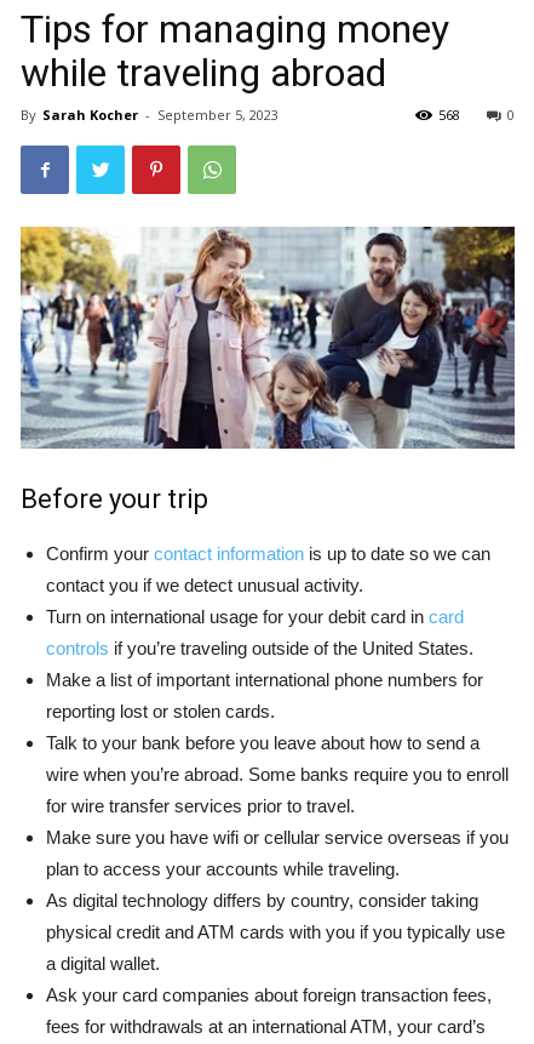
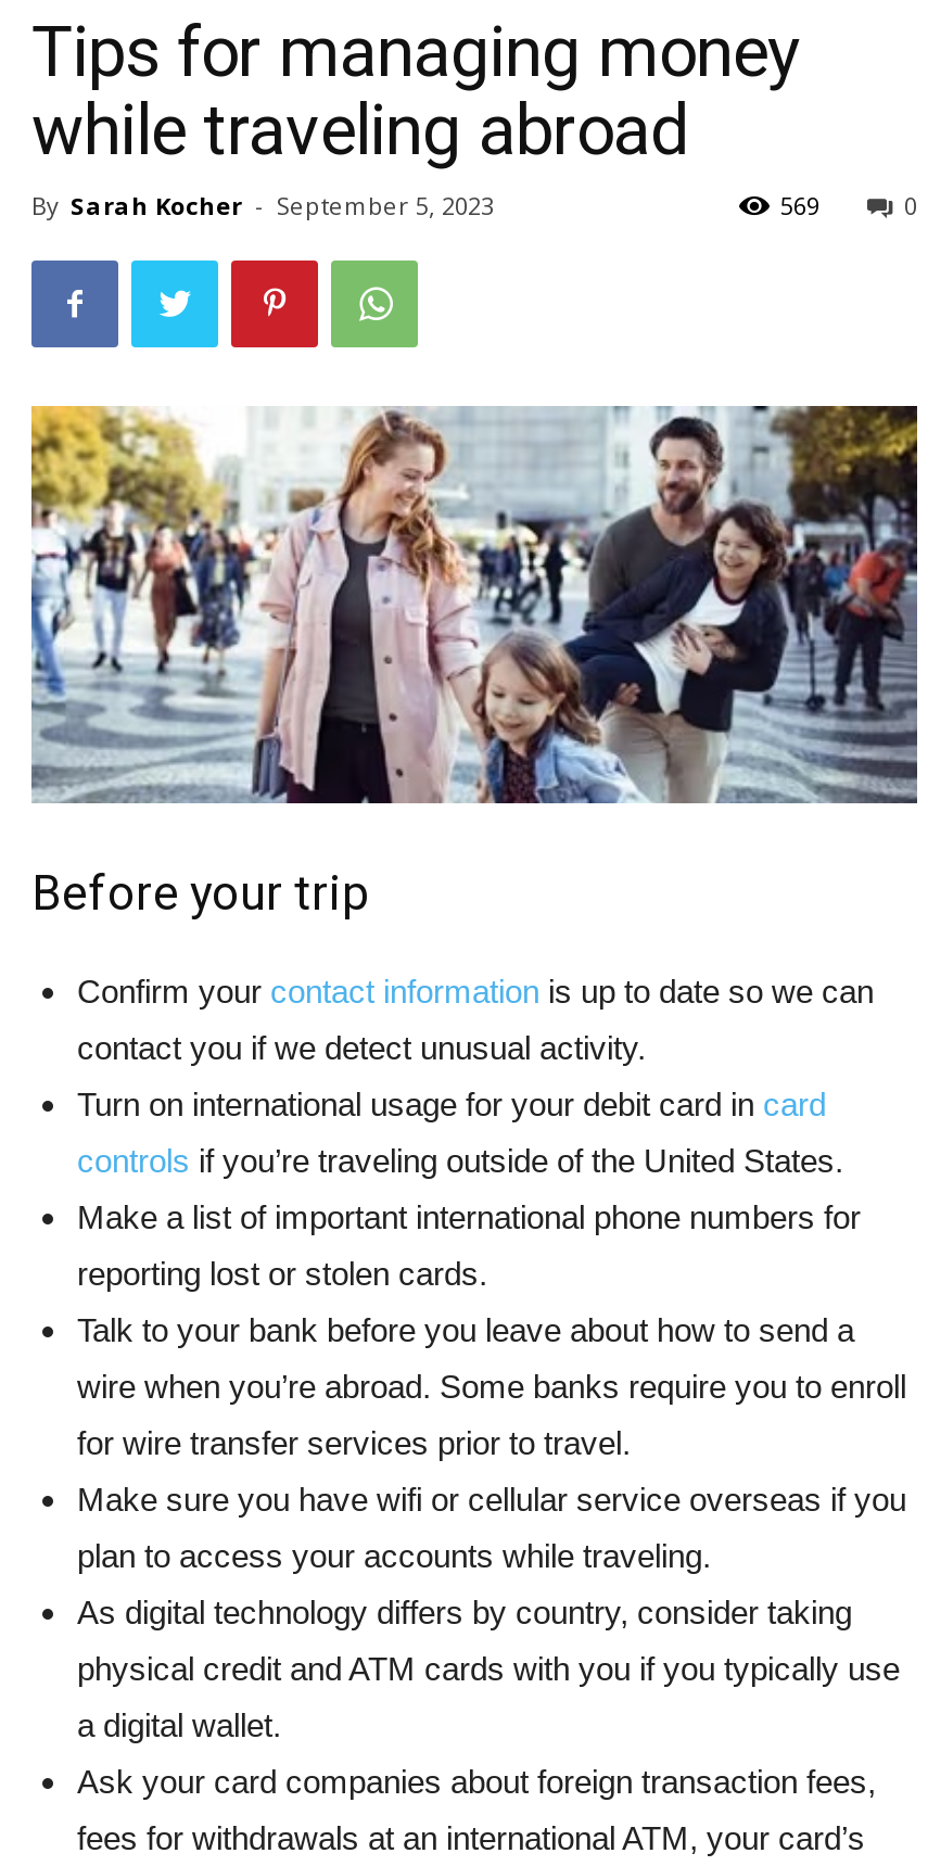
- 568
+ 569
